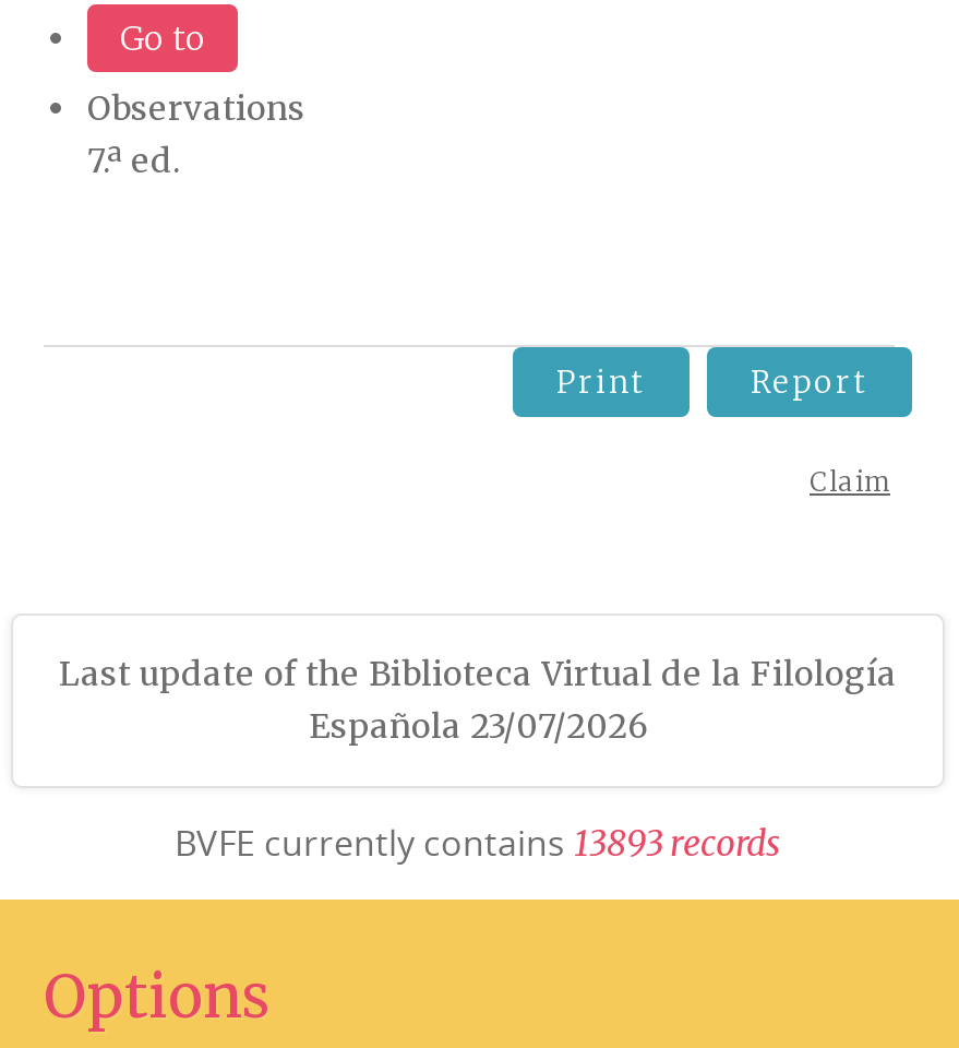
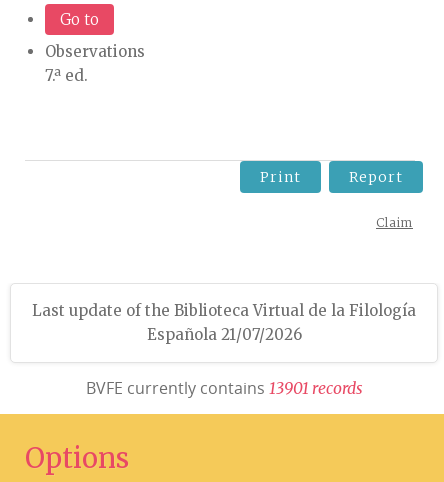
- Española 23/07/2026
+ Española 21/07/2026

- BVFE currently contains 13893 r ecords
+ BVFE currently contains 13901 r ecords
